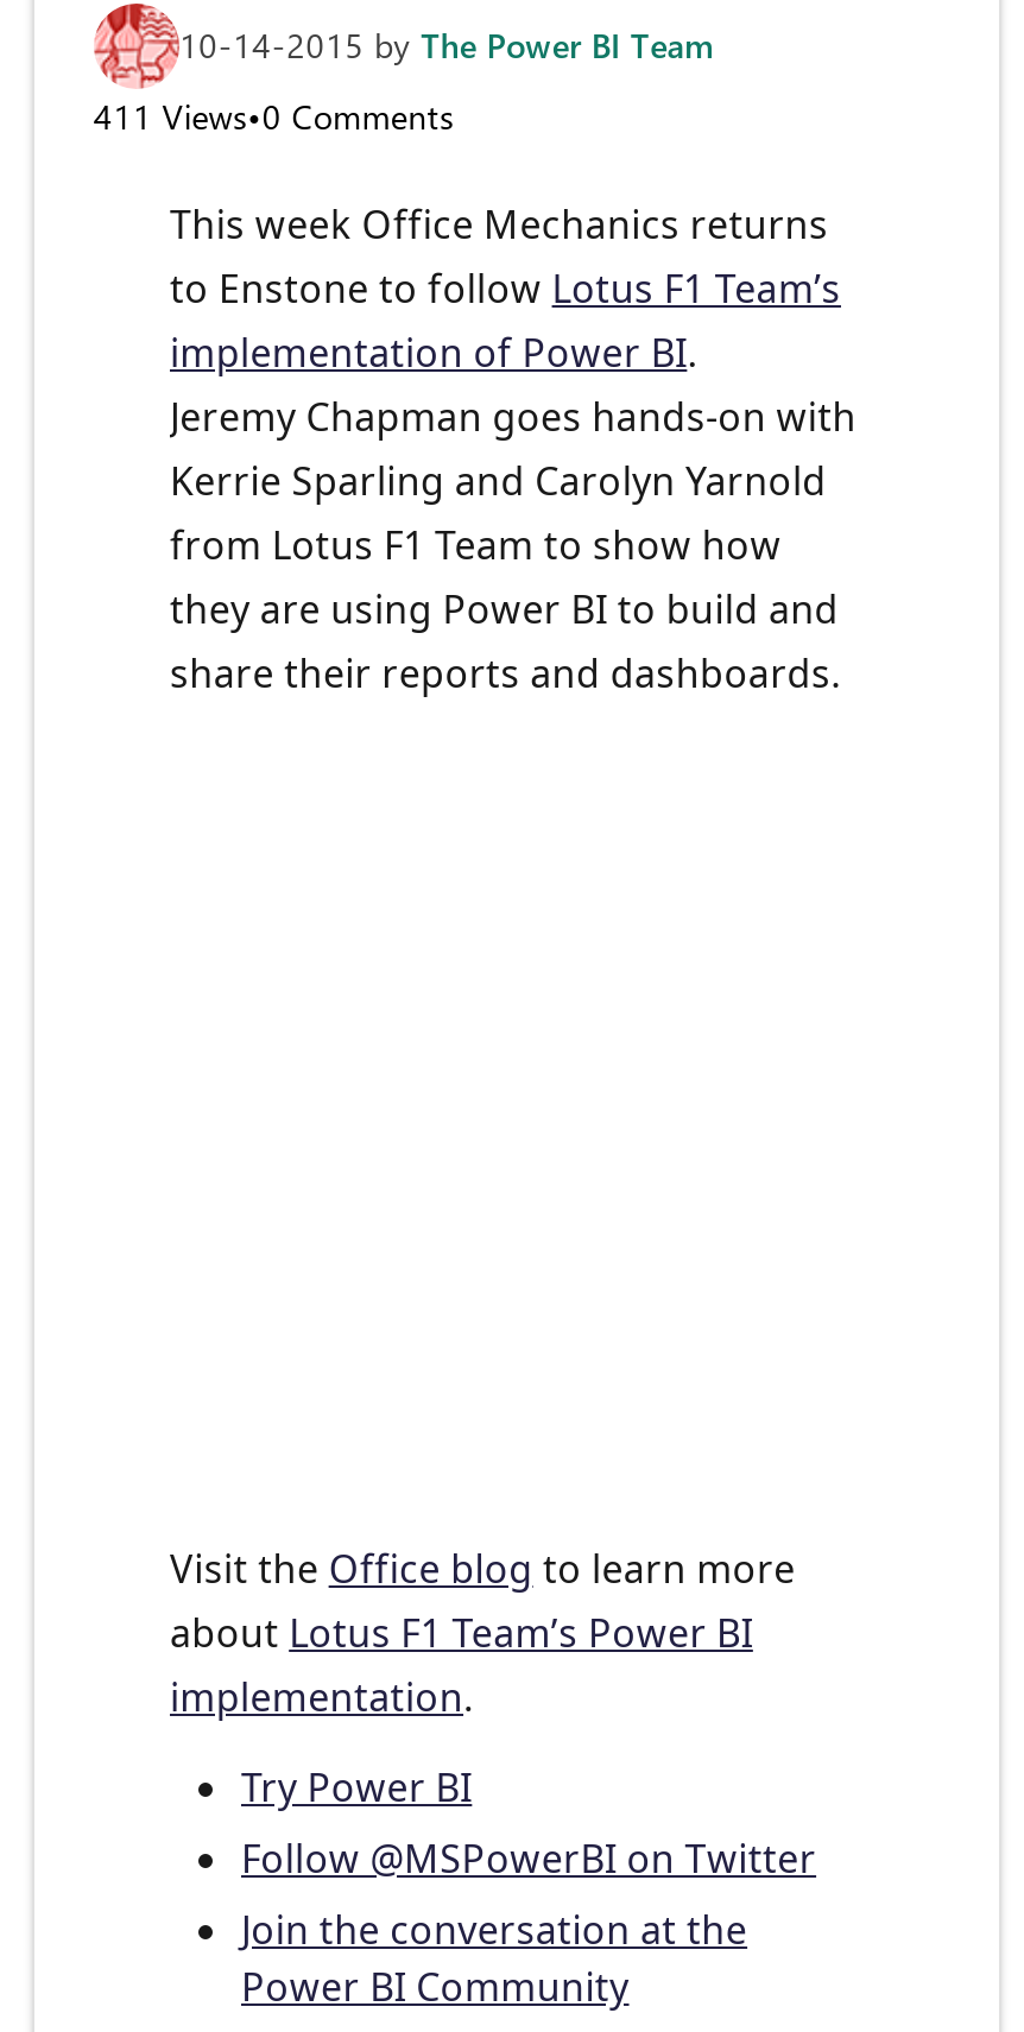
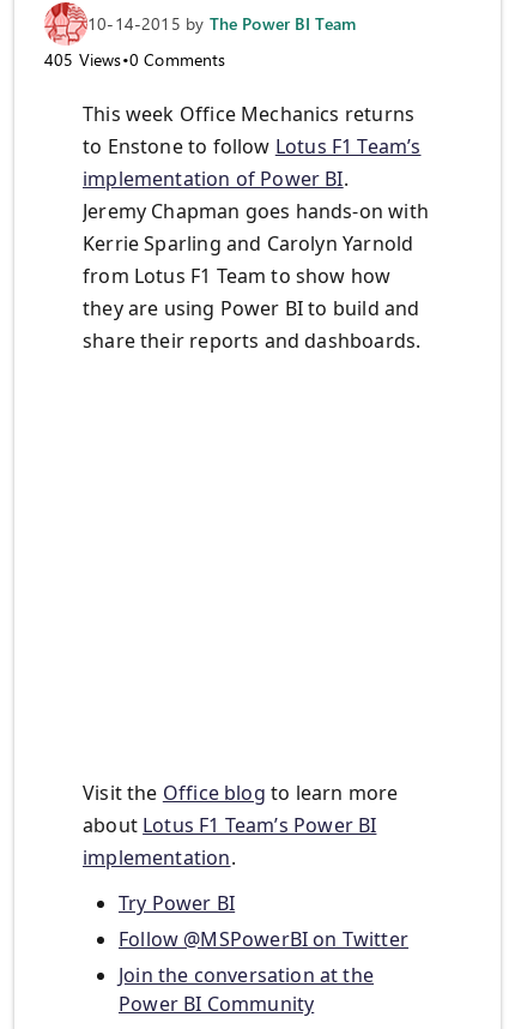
- 411 Views•0 Comments
+ 405 Views•0 Comments
